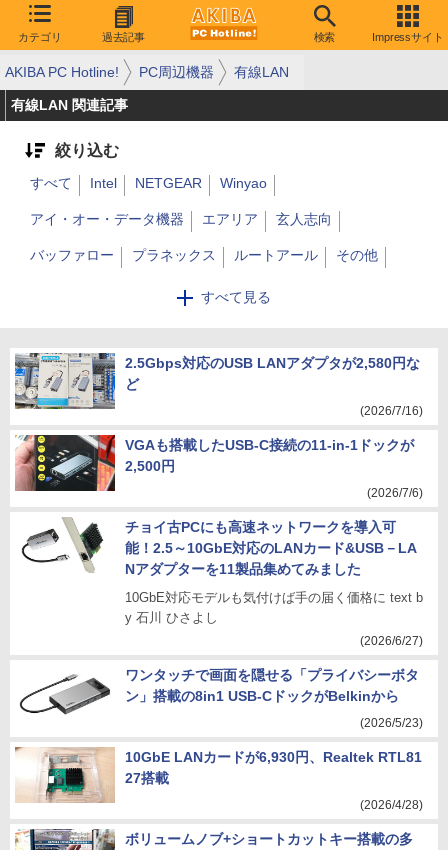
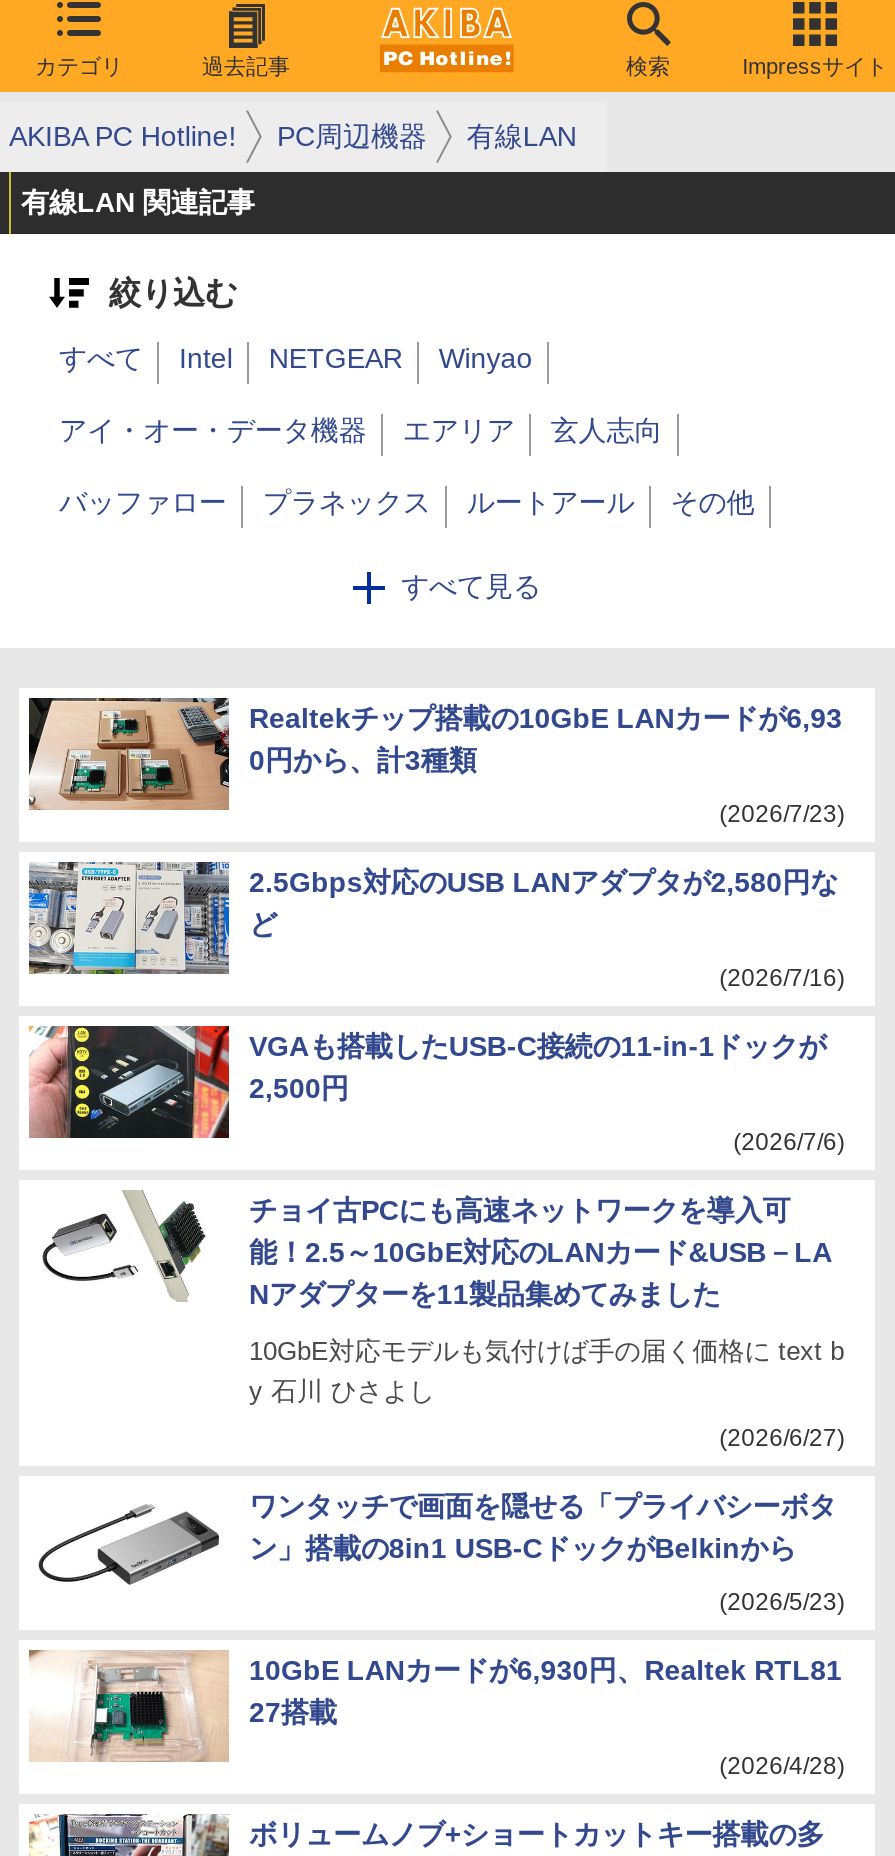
+ [image]
+ Realtekチップ搭載の10GbE LANカードが6,93
+ 0円から、計3種類
+ (2026/7/23)
